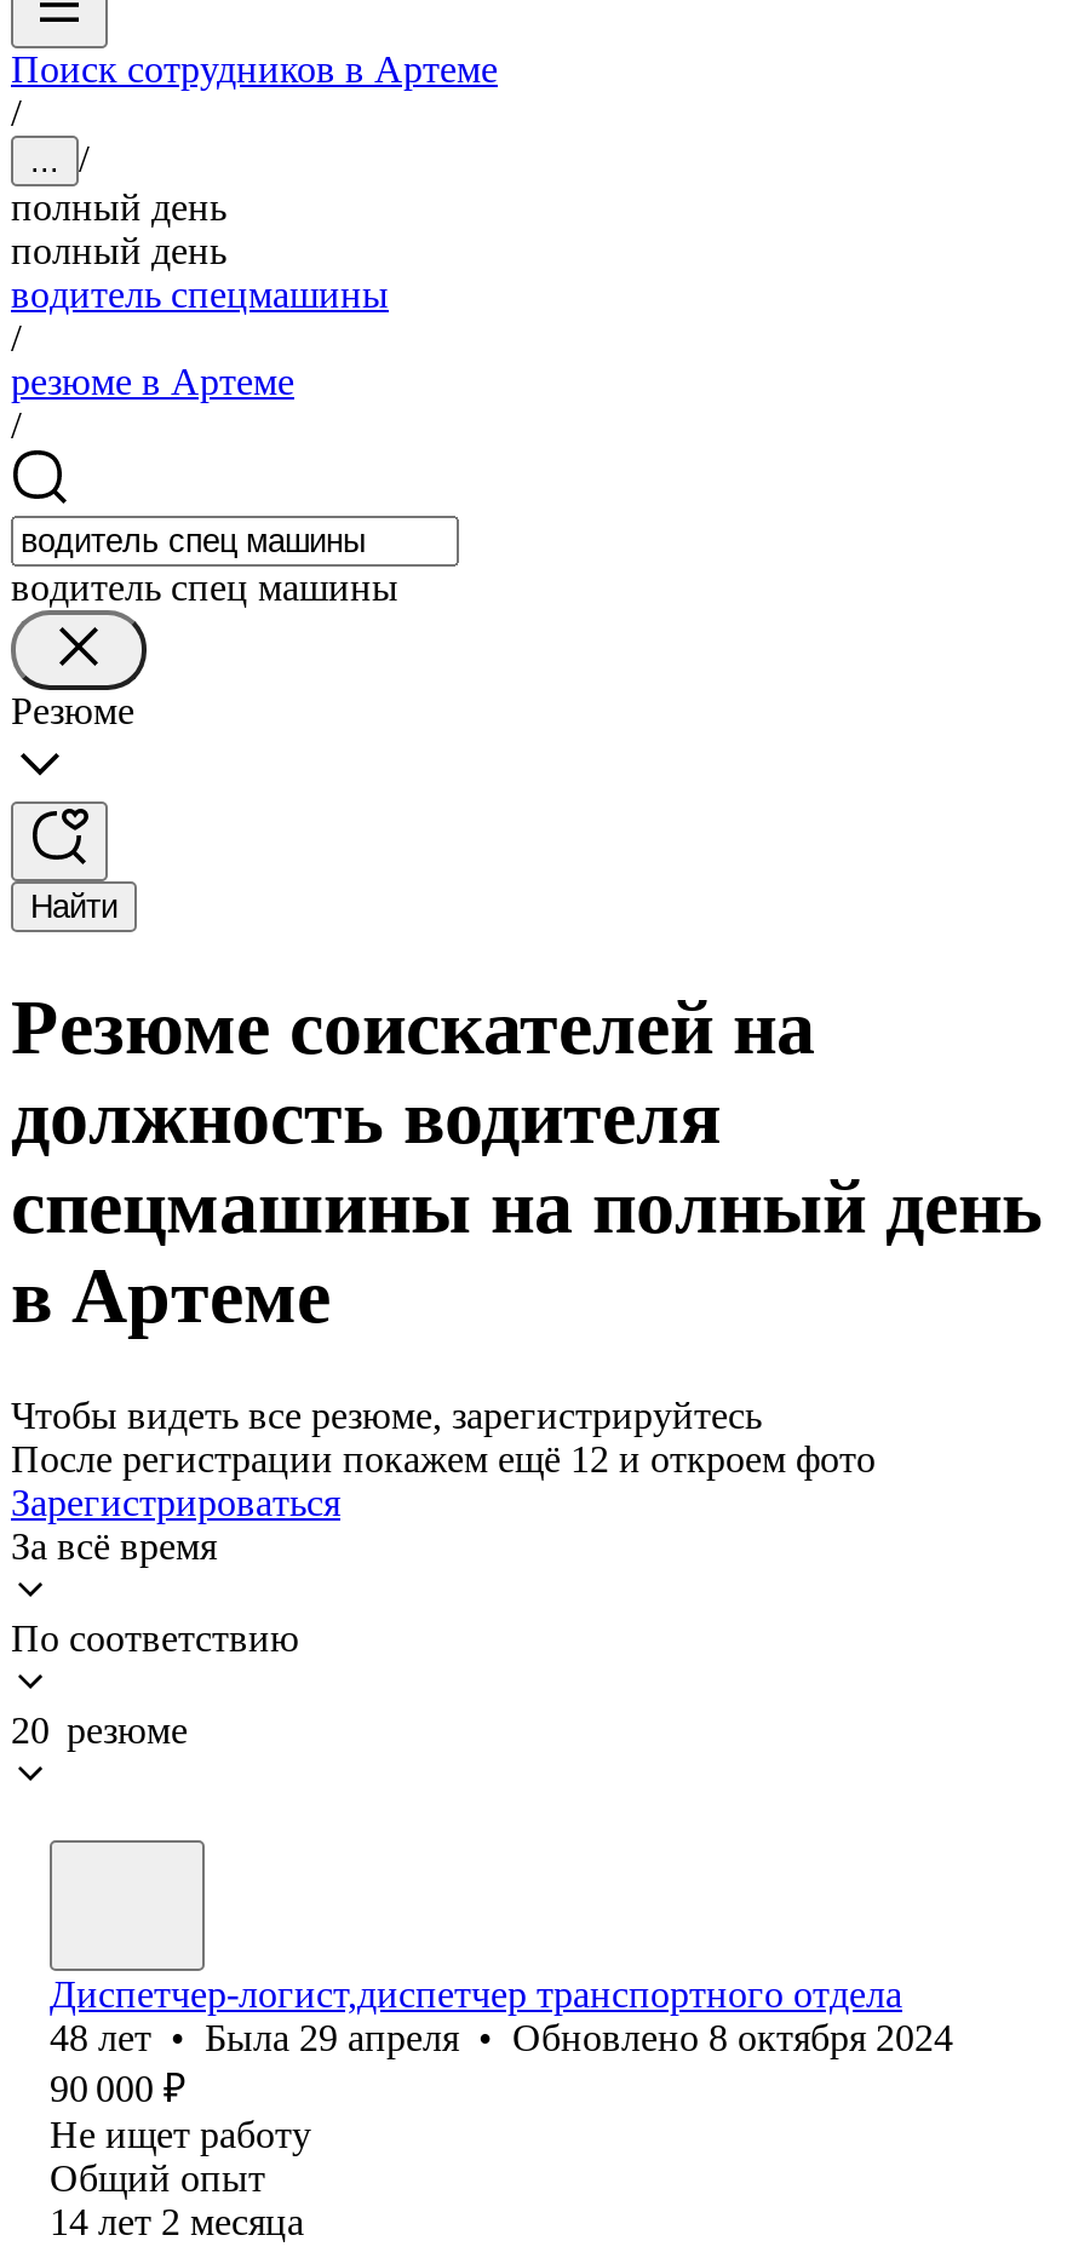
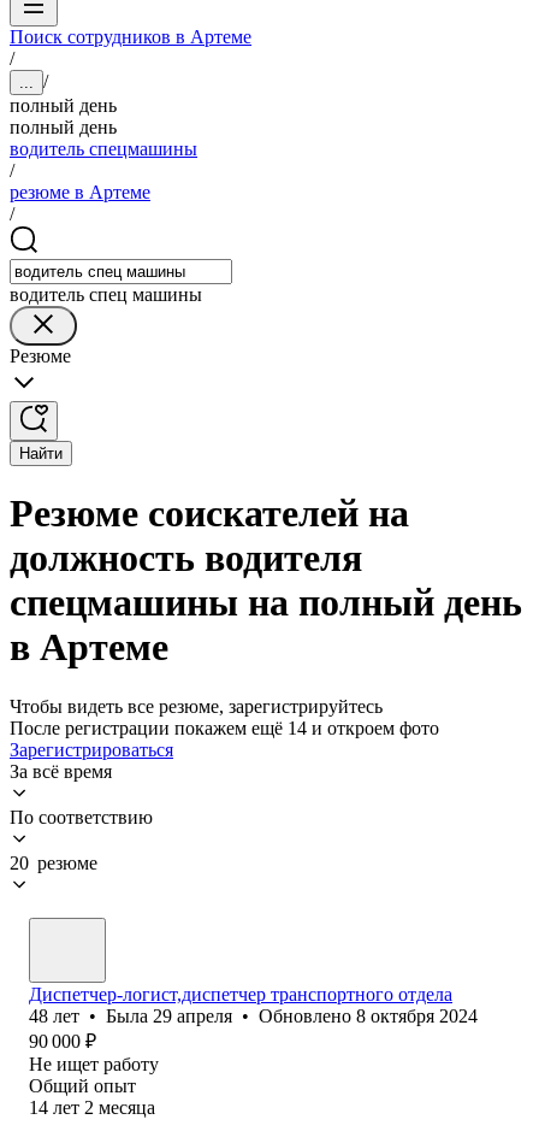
- После регистрации покажем ещё 12 и откроем фото
+ После регистрации покажем ещё 14 и откроем фото
